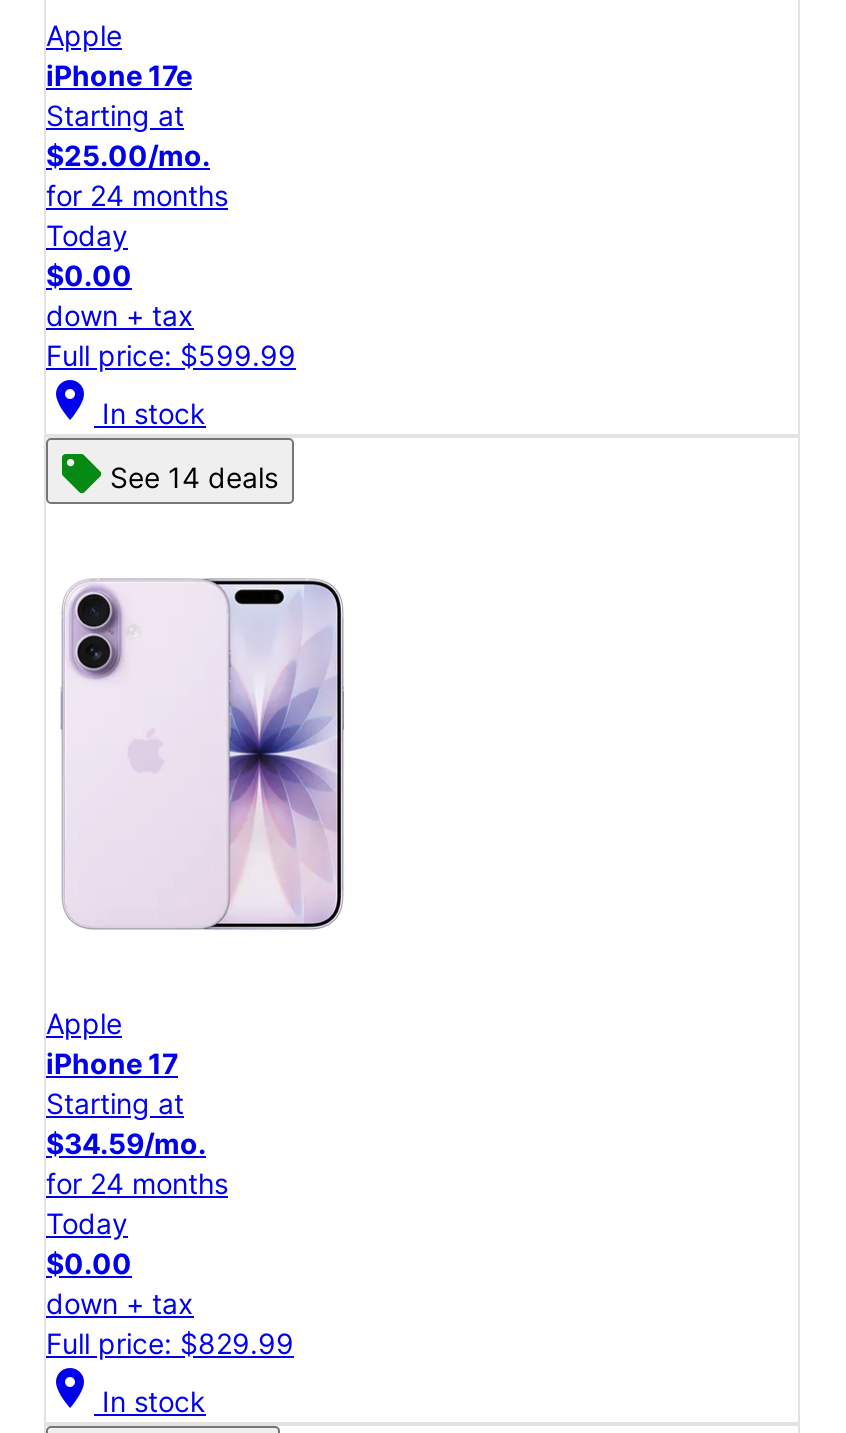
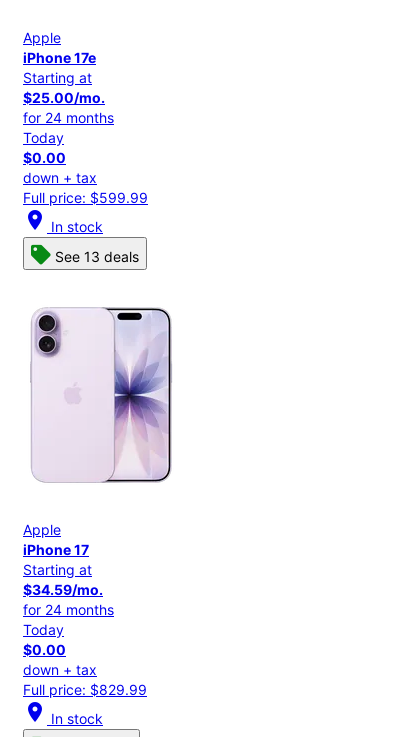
- See 14 deals
+ See 13 deals
